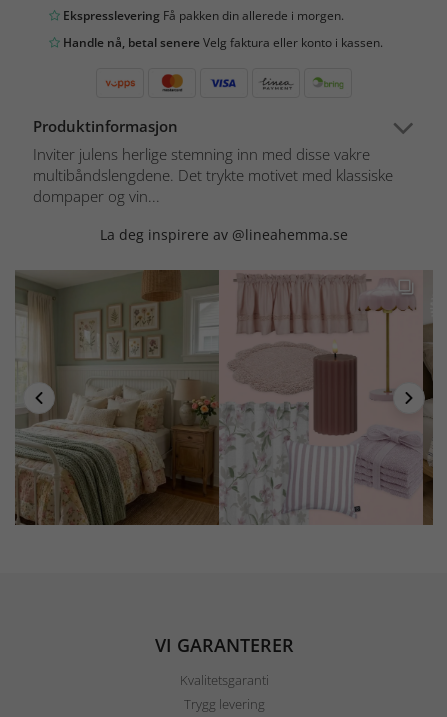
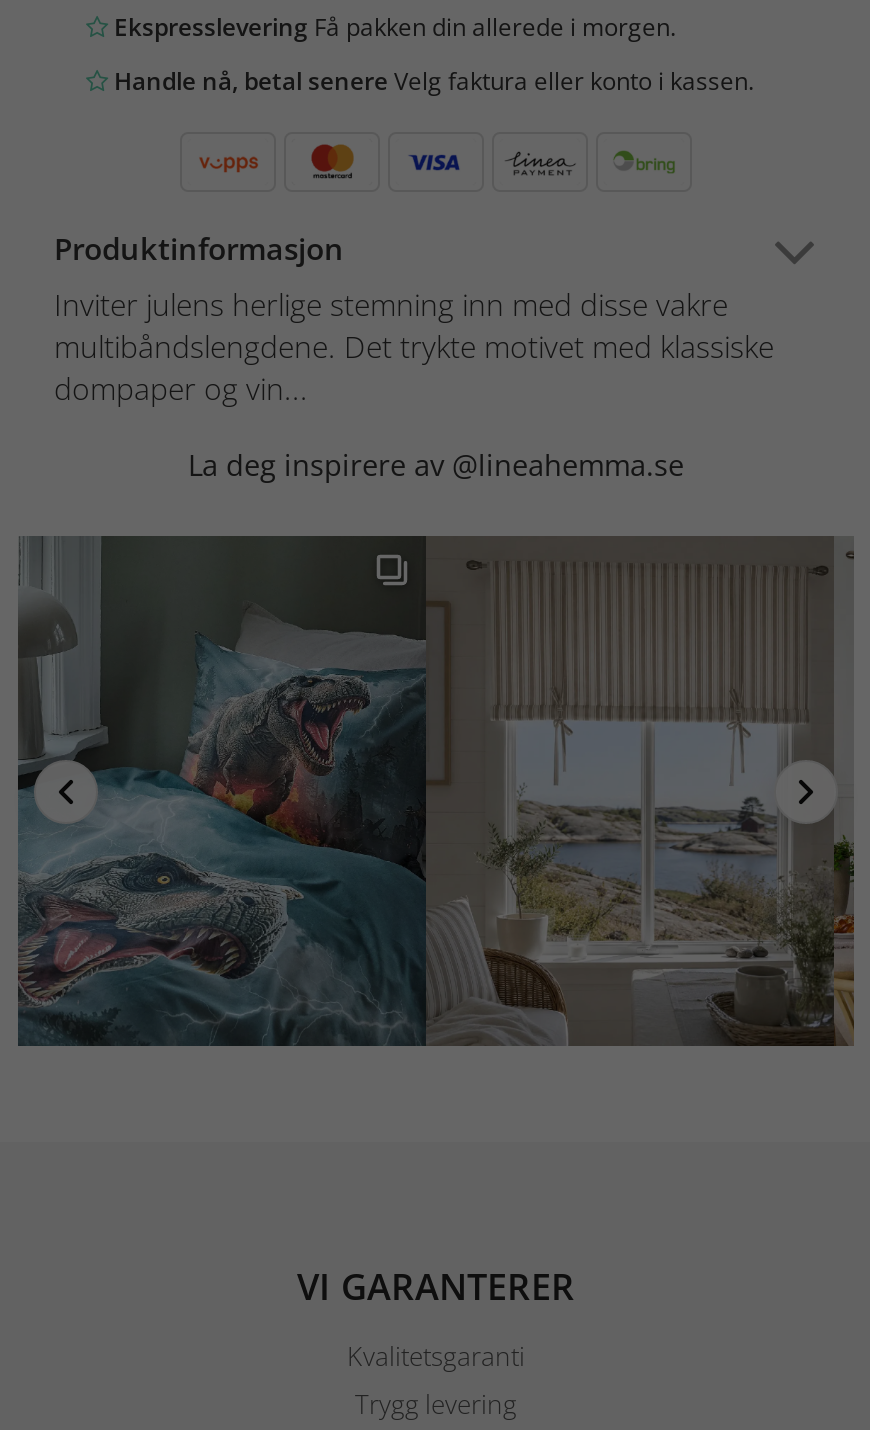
- [image]
+ [image]
